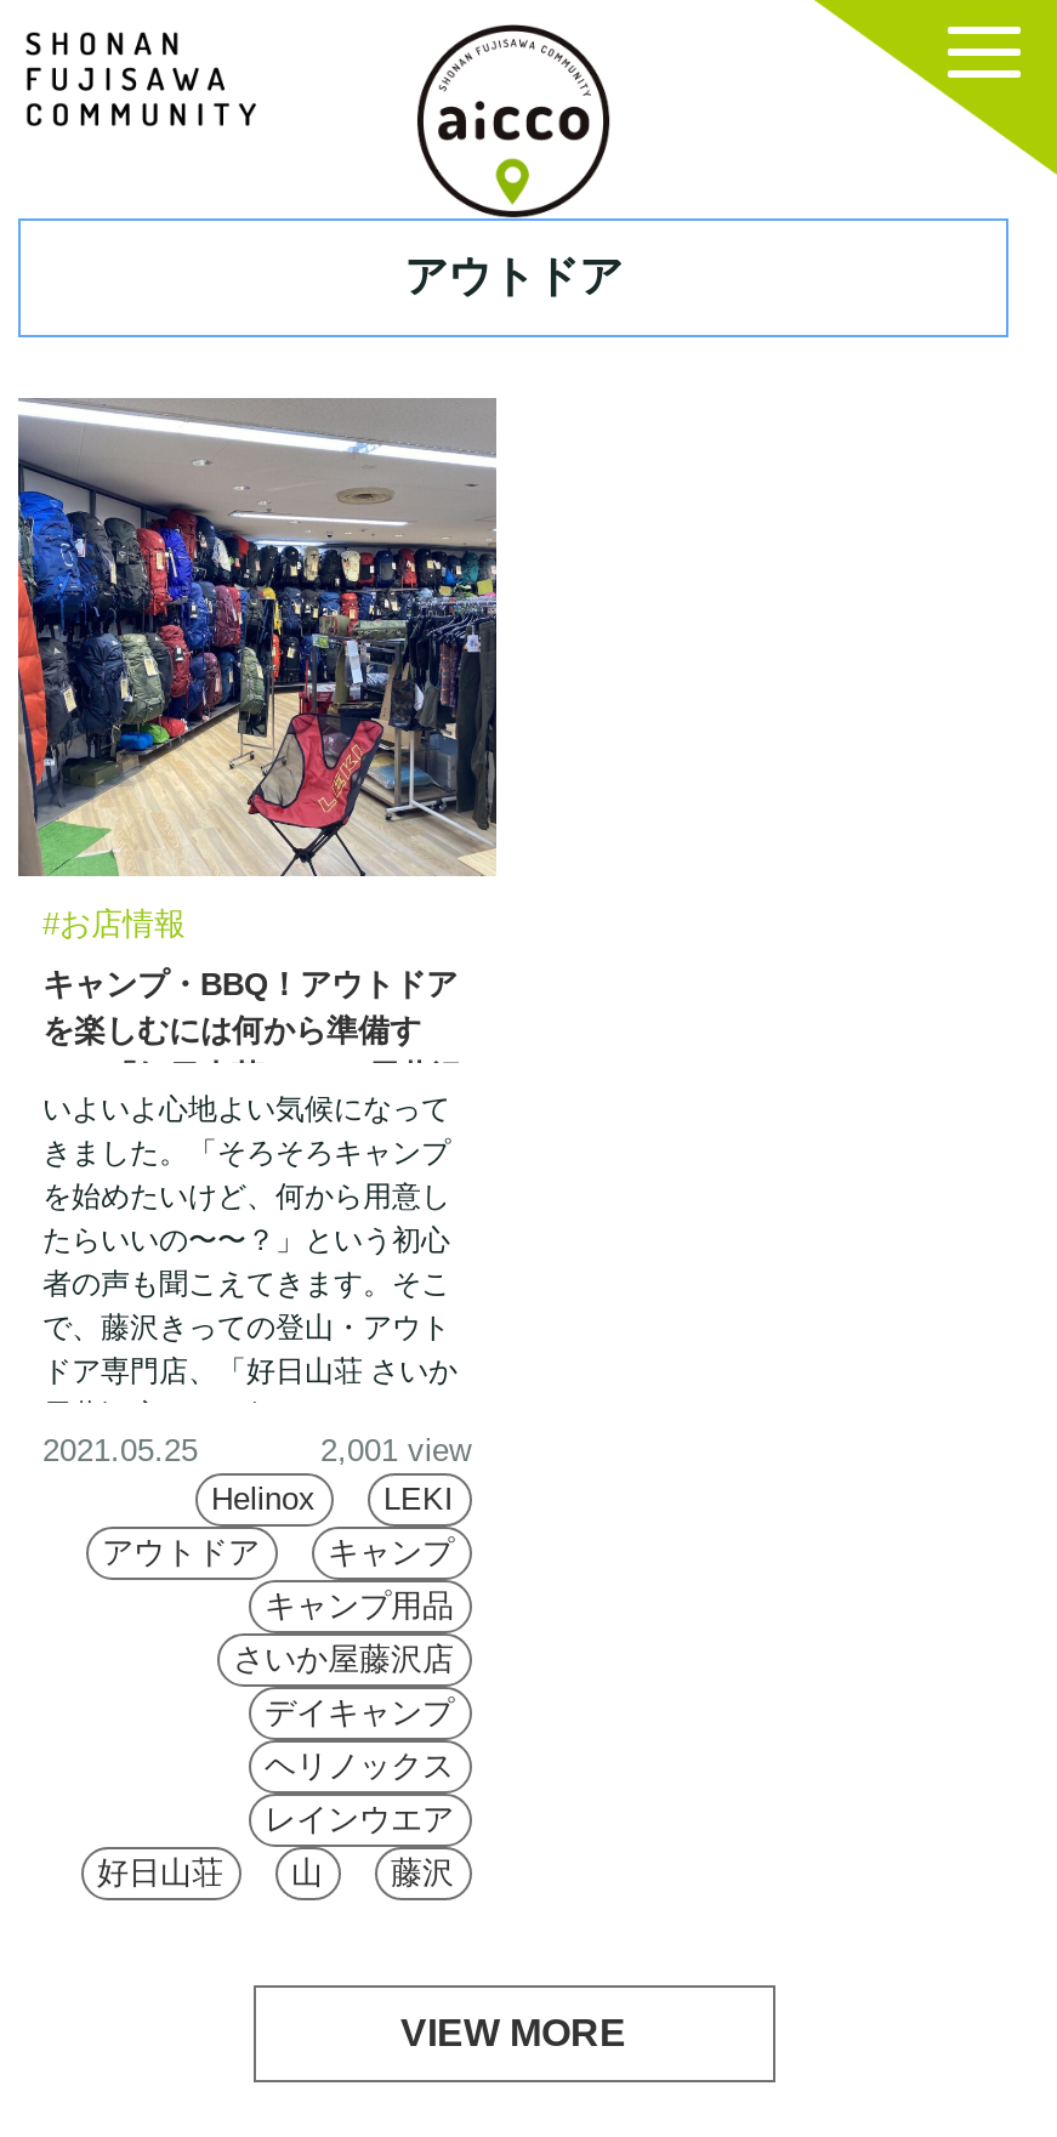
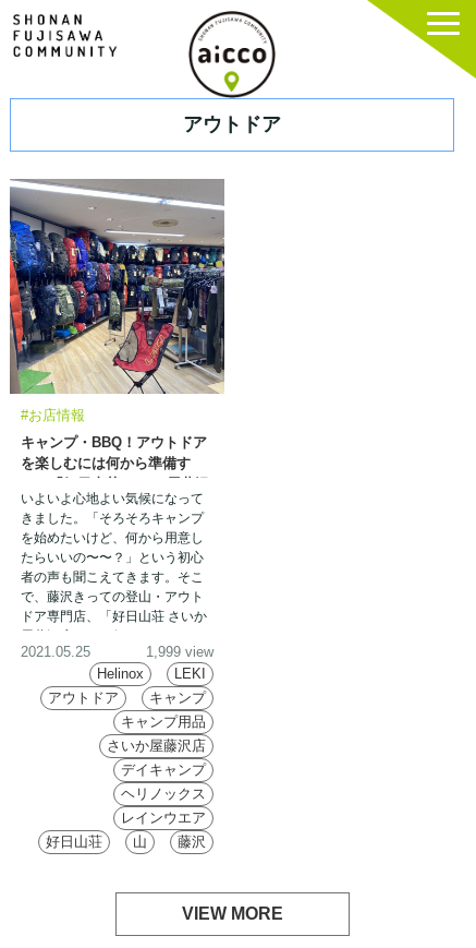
- 2,001 view
+ 1,999 view
